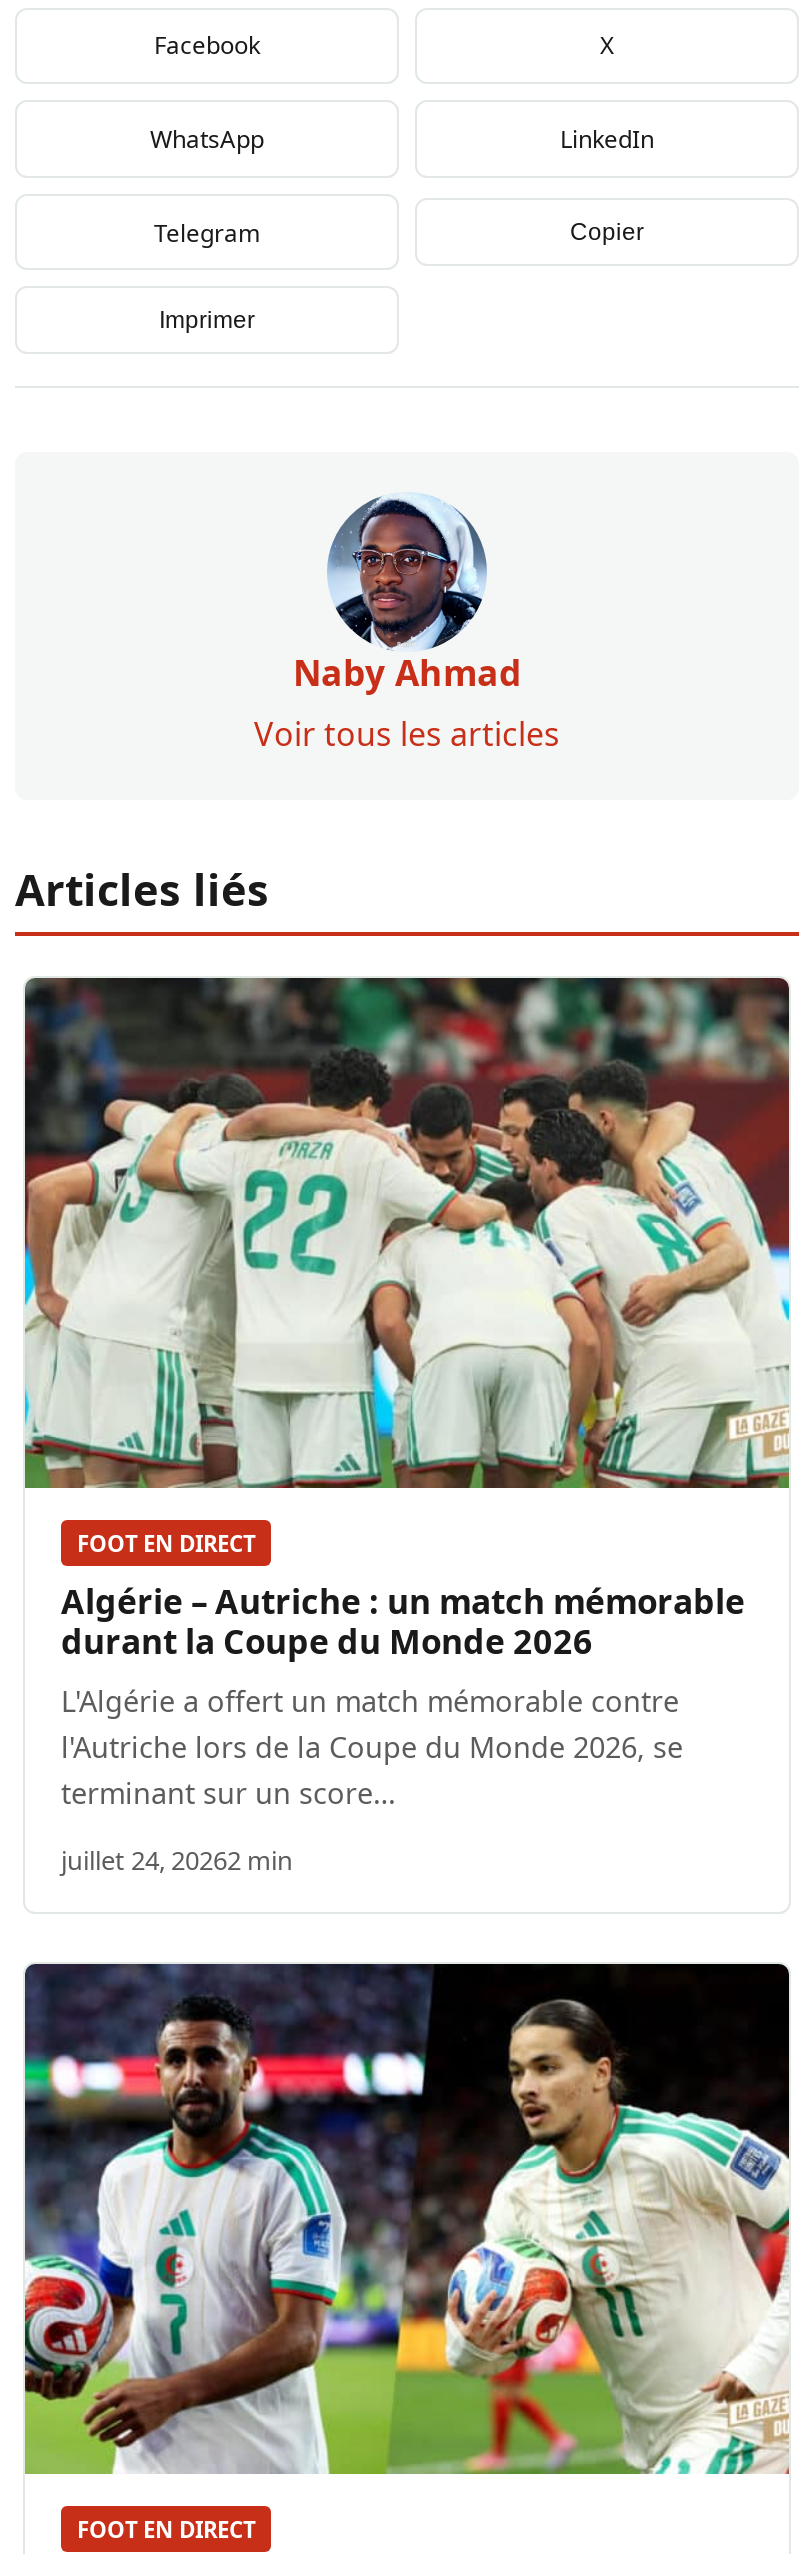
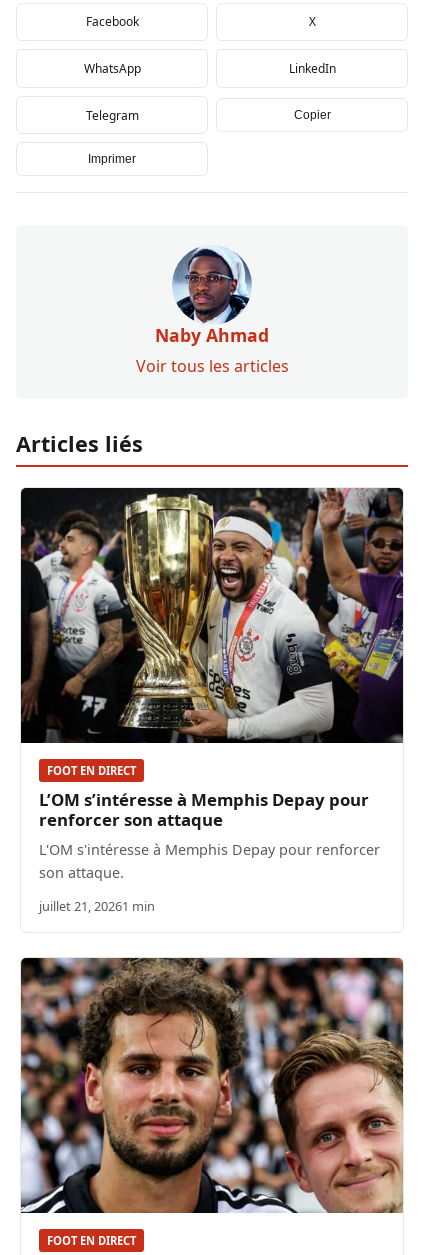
- [image]
+ [image]

- Algérie – Autriche : un match mémorable
- durant la Coupe du Monde 2026
- L'Algérie a offert un match mémorable contre
- l'Autriche lors de la Coupe du Monde 2026, se
- terminant sur un score…
+ L’OM s’intéresse à Memphis Depay pour
+ renforcer son attaque
+ L'OM s'intéresse à Memphis Depay pour renforcer
+ son attaque.

- juillet 24, 20262 min
+ juillet 21, 20261 min

- [image]
+ [image]
